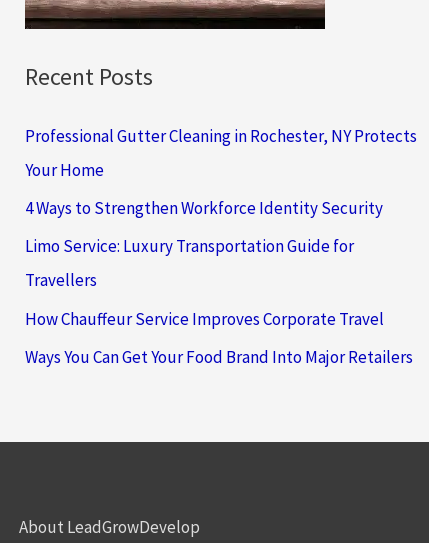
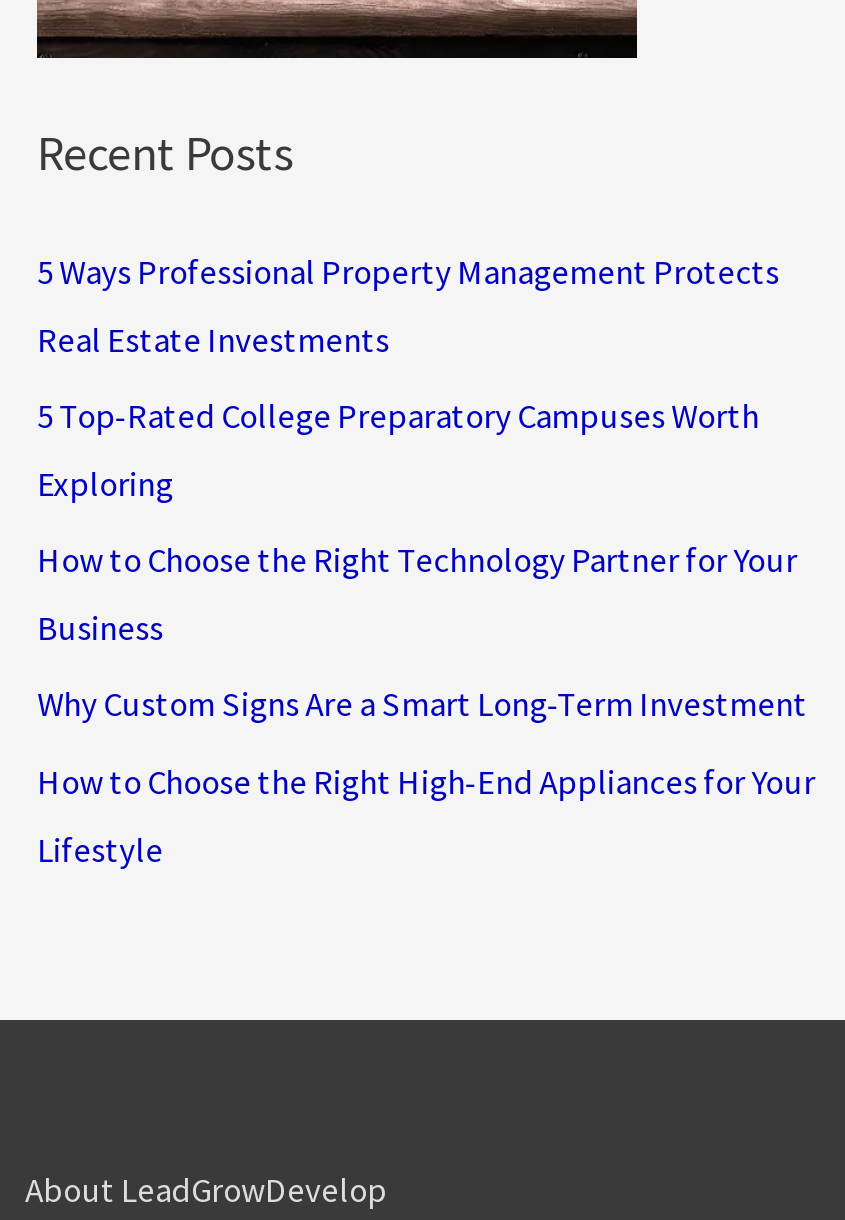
- Professional Gutter Cleaning in Rochester, NY Protects
- Your Home
- 4 Ways to Strengthen Workforce Identity Security
- Limo Service: Luxury Transportation Guide for
- Travellers
- How Chauffeur Service Improves Corporate Travel
- Ways You Can Get Your Food Brand Into Major Retailers
+ 5 Ways Professional Property Management Protects
+ Real Estate Investments
+ 5 Top-Rated College Preparatory Campuses Worth
+ Exploring
+ How to Choose the Right Technology Partner for Your
+ Business
+ Why Custom Signs Are a Smart Long-Term Investment
+ How to Choose the Right High-End Appliances for Your
+ Lifestyle
